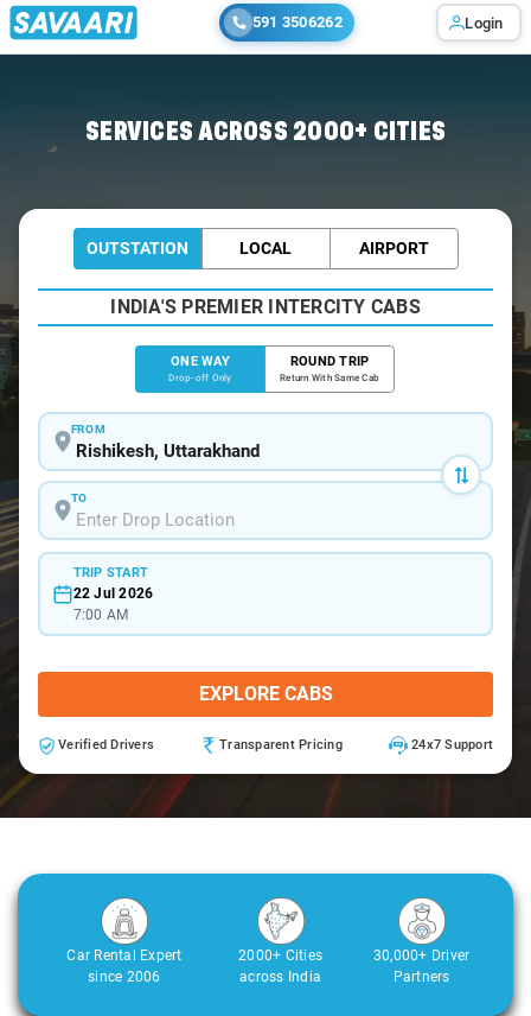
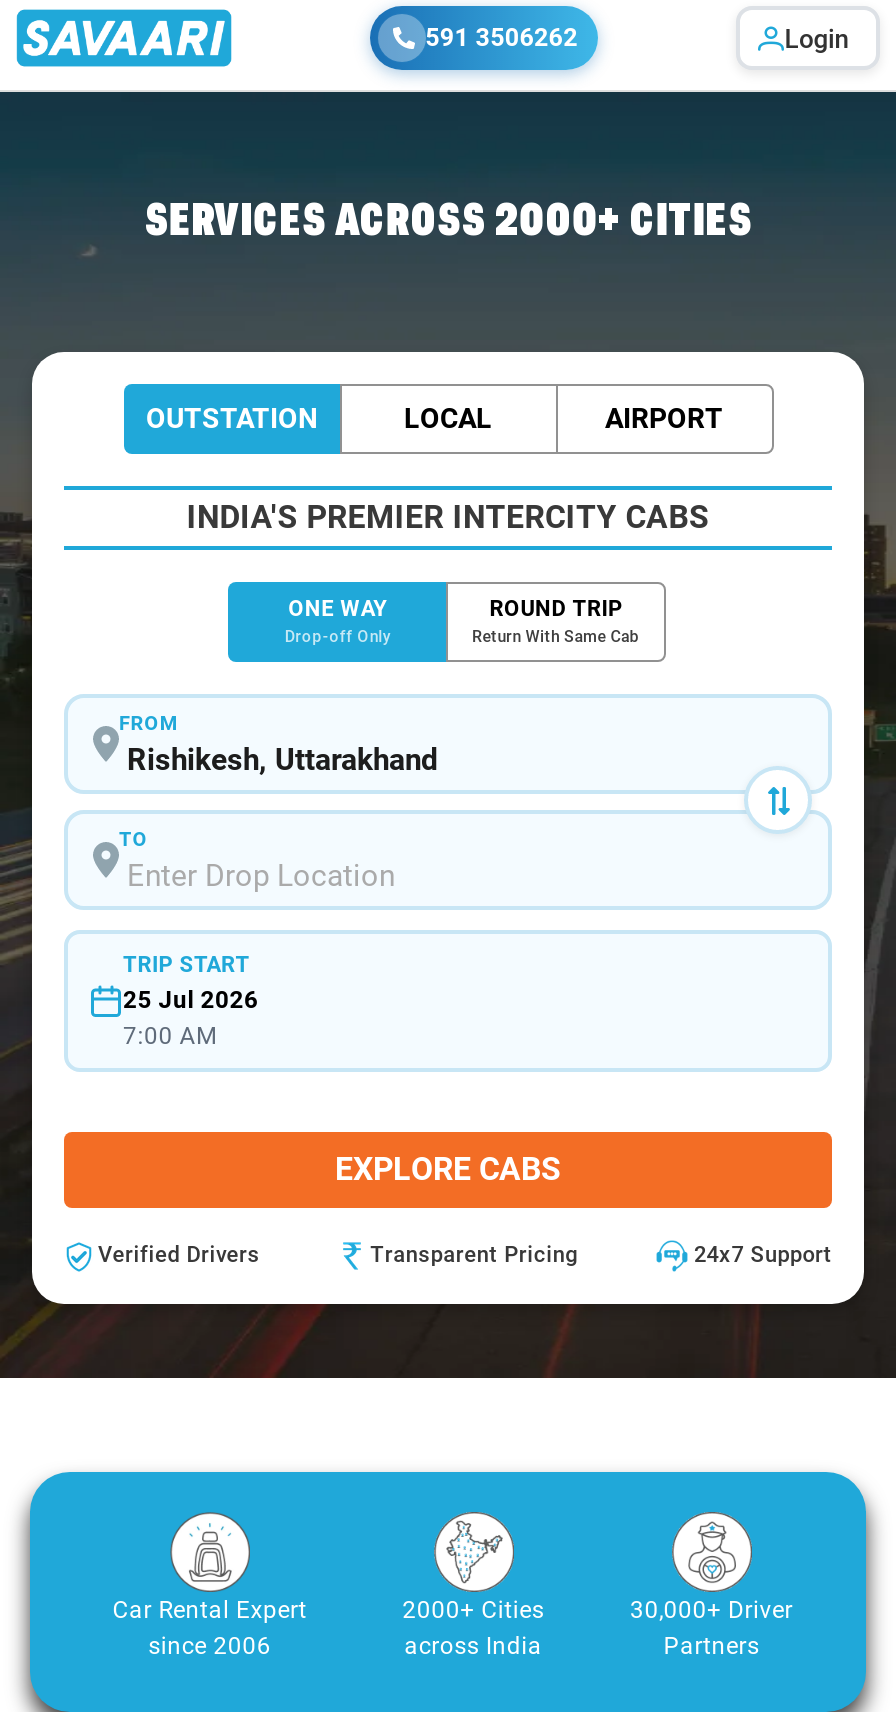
- 22 Jul 2026
+ 25 Jul 2026
